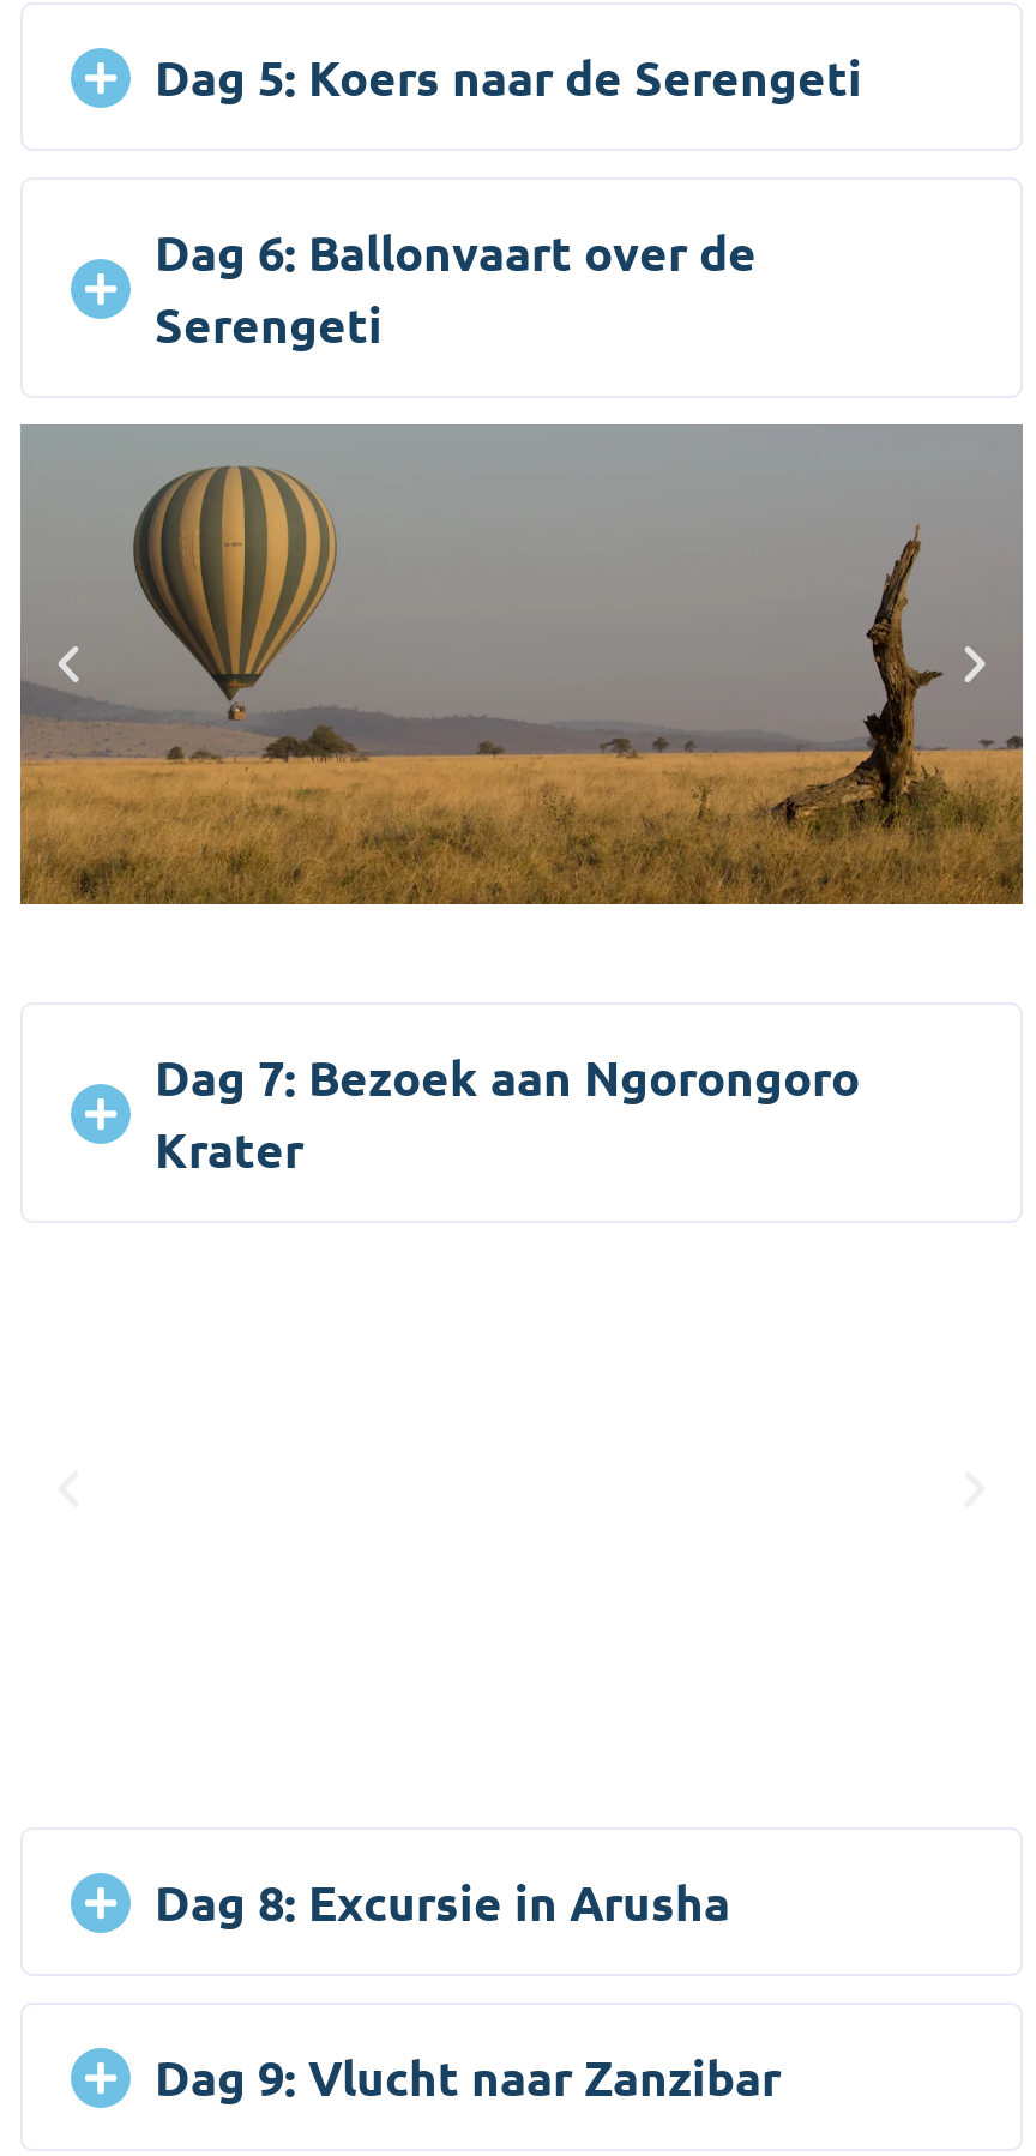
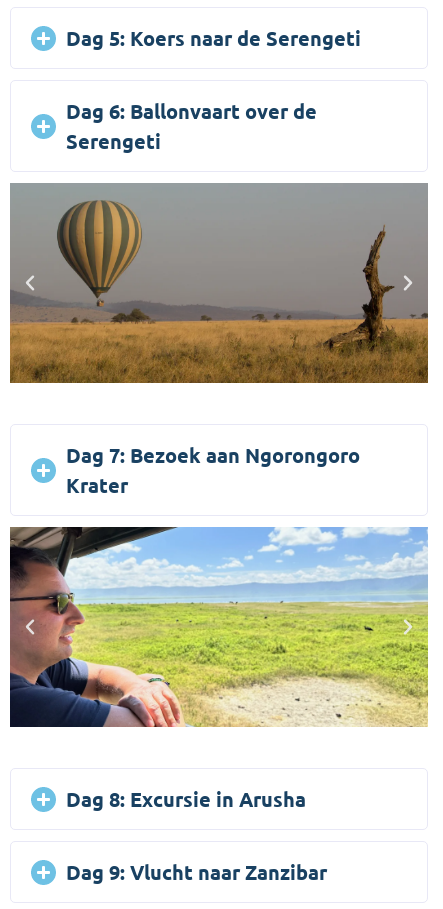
+ [image]
